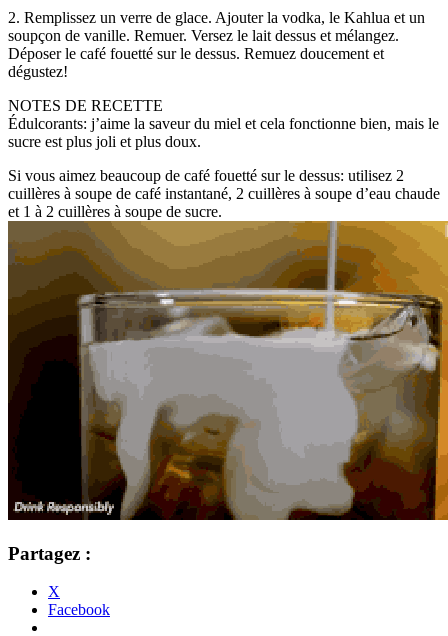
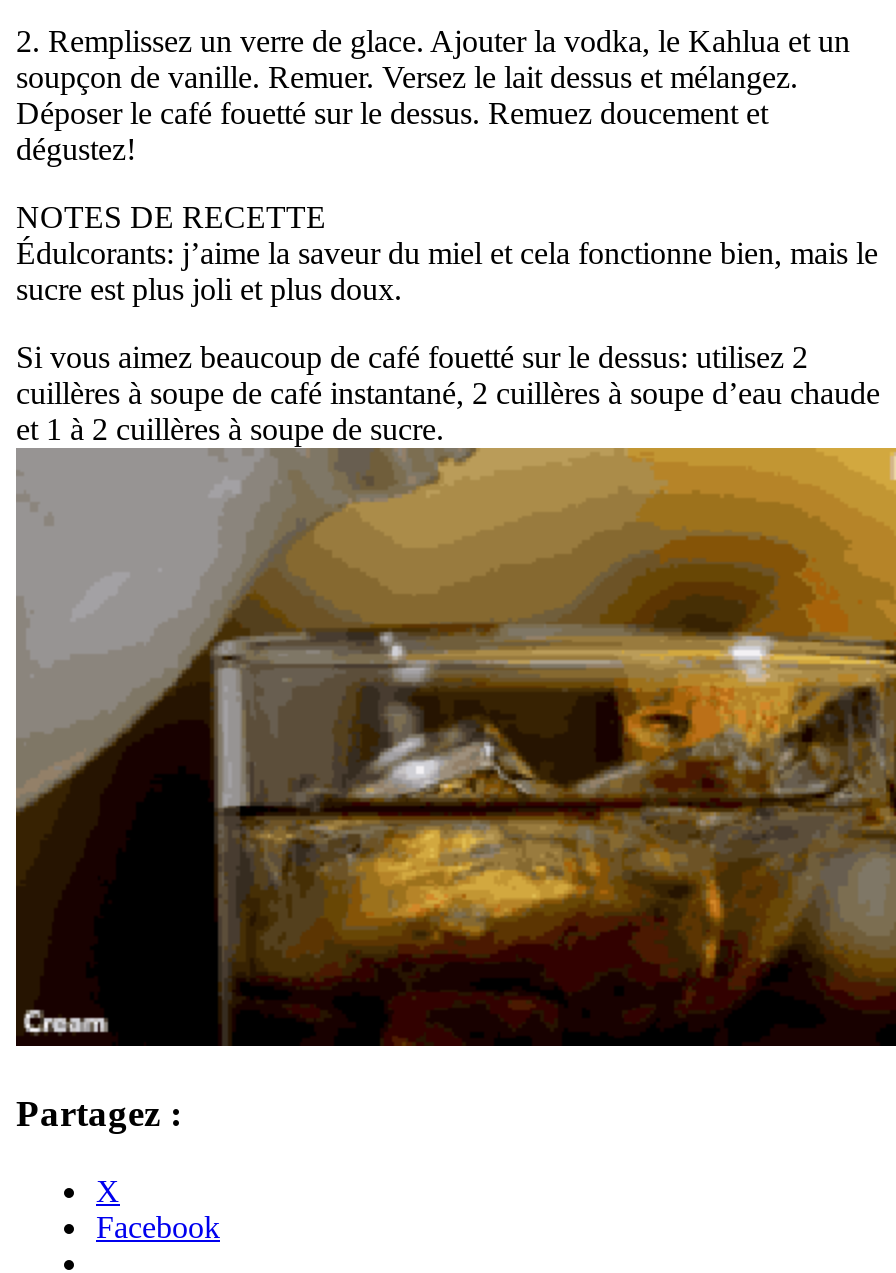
- [image]
+ [image]
